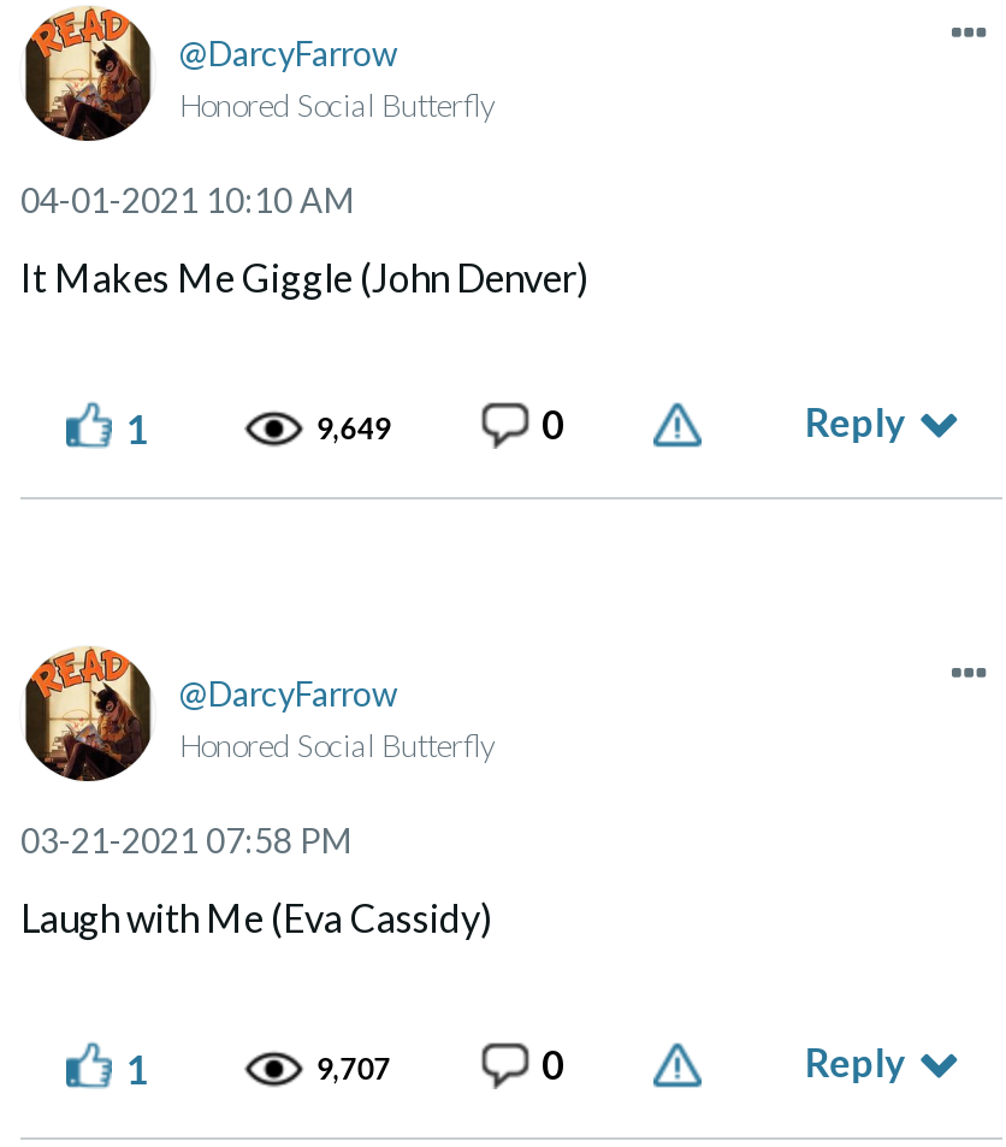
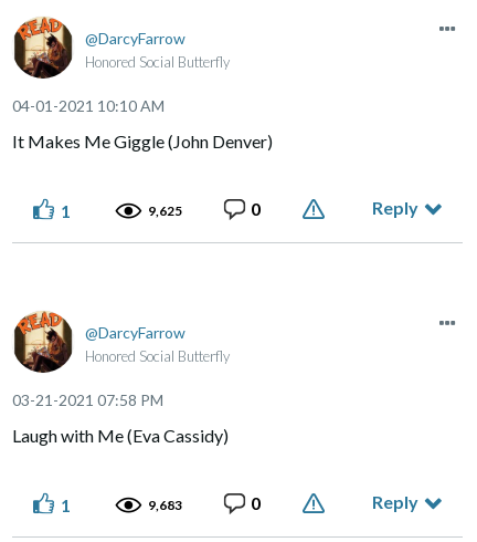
- 9,649
+ 9,625

- 9,707
+ 9,683
